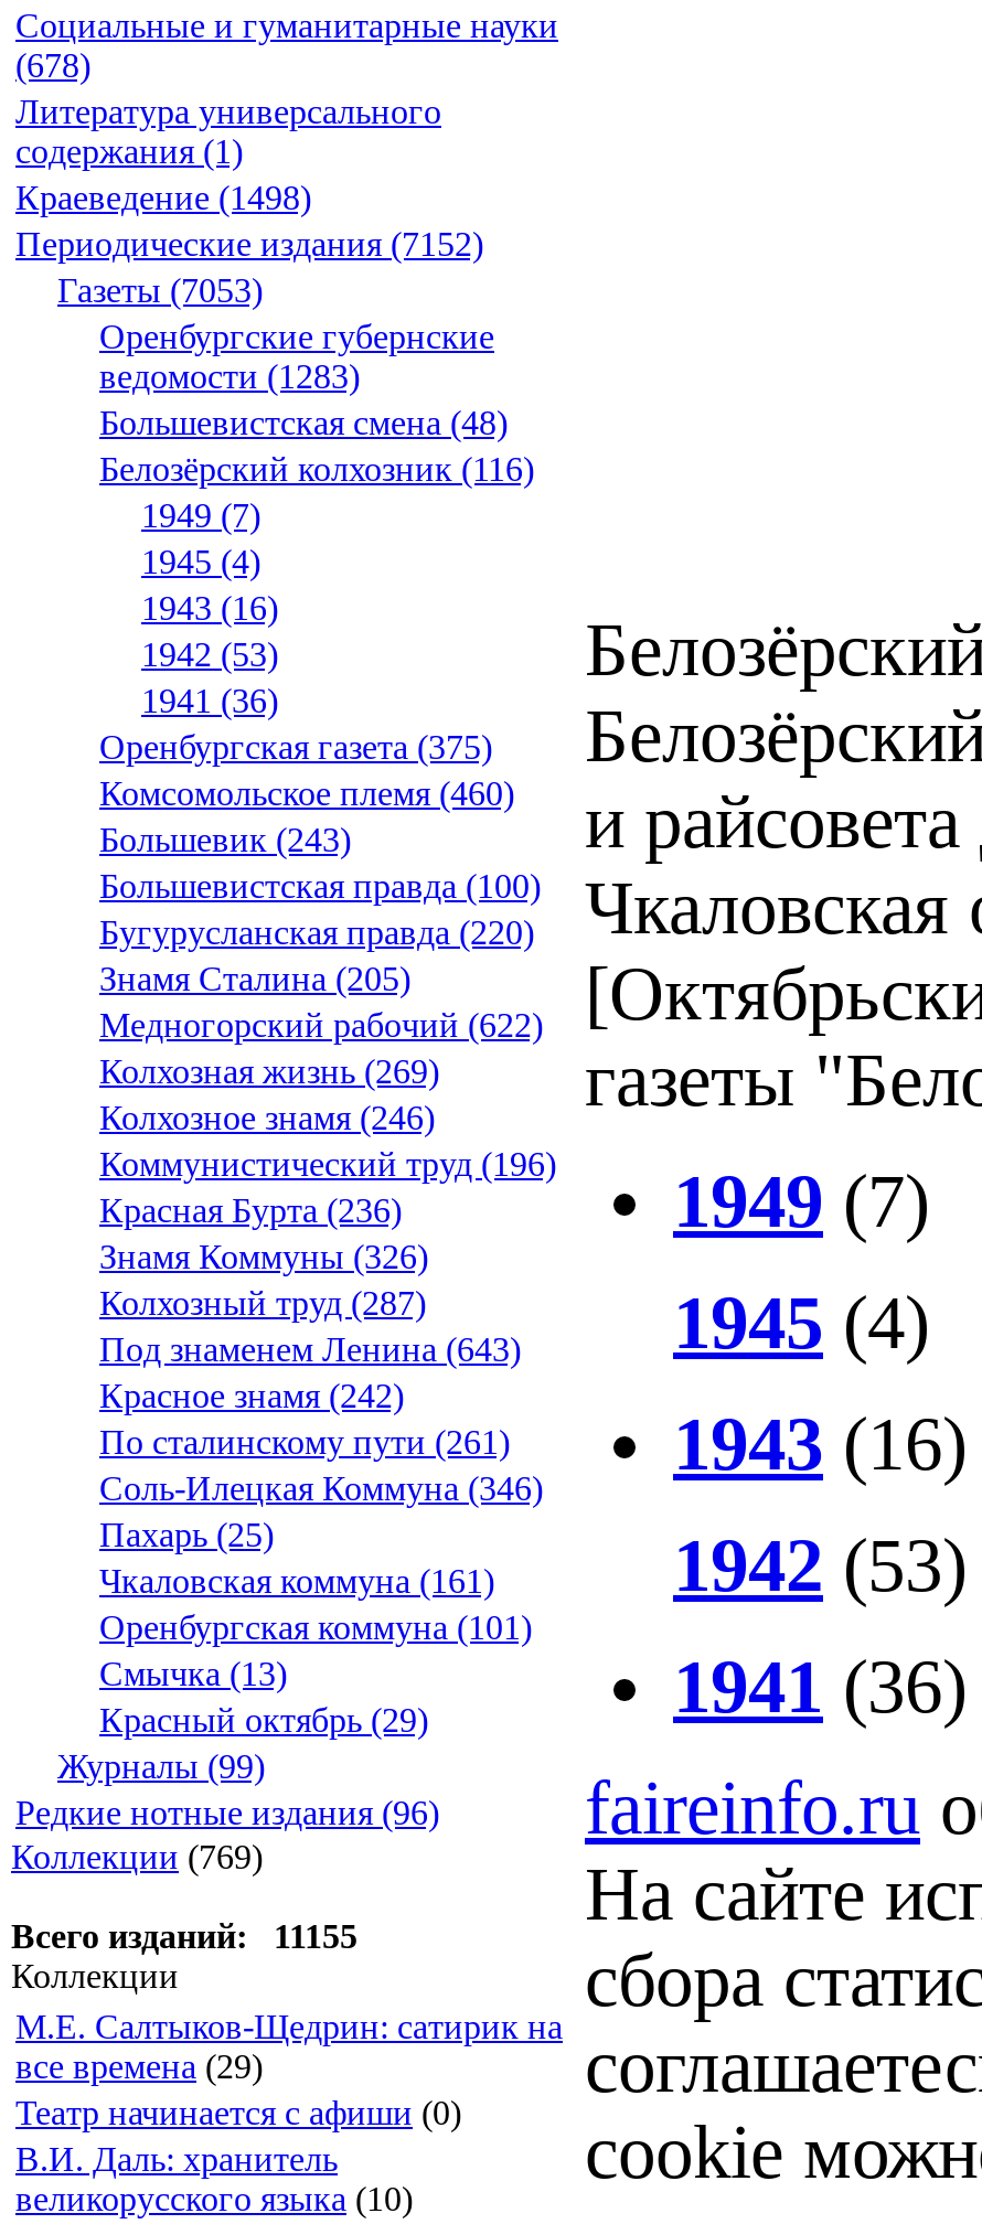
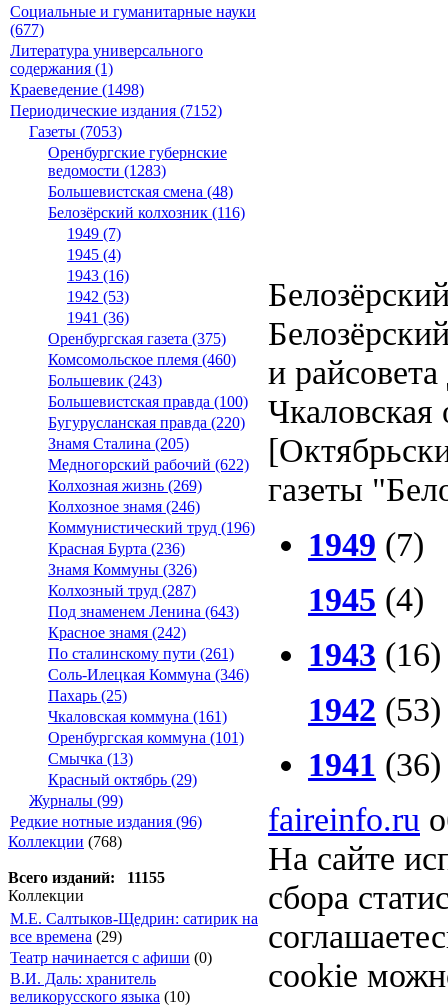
- (678)
+ (677)

- Коллекции (769)
+ Коллекции (768)
